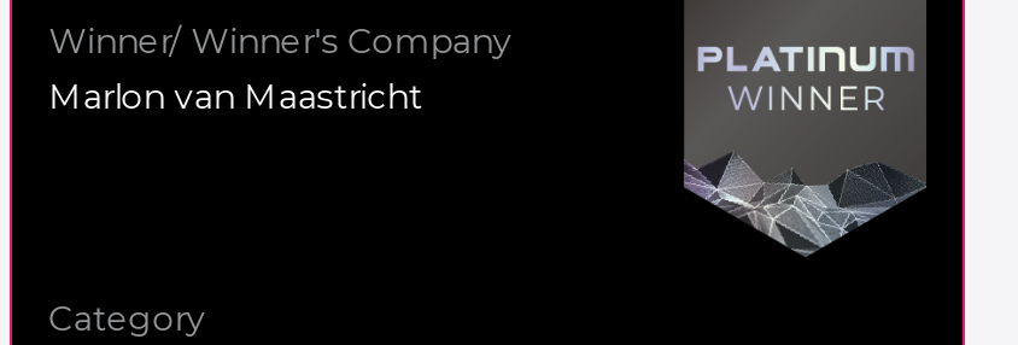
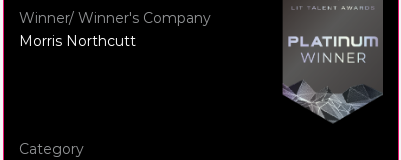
- Marlon van Maastricht
+ Morris Northcutt
